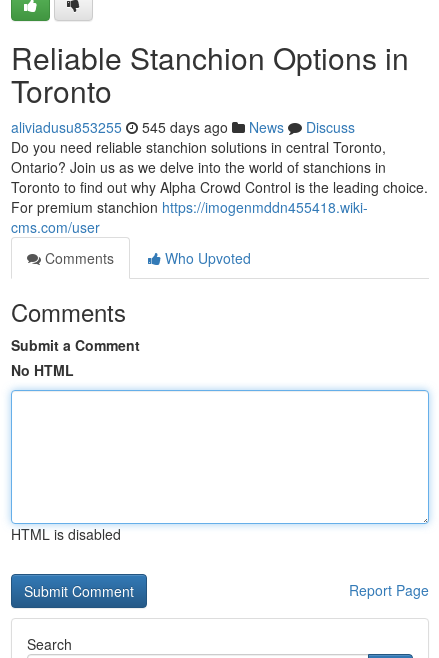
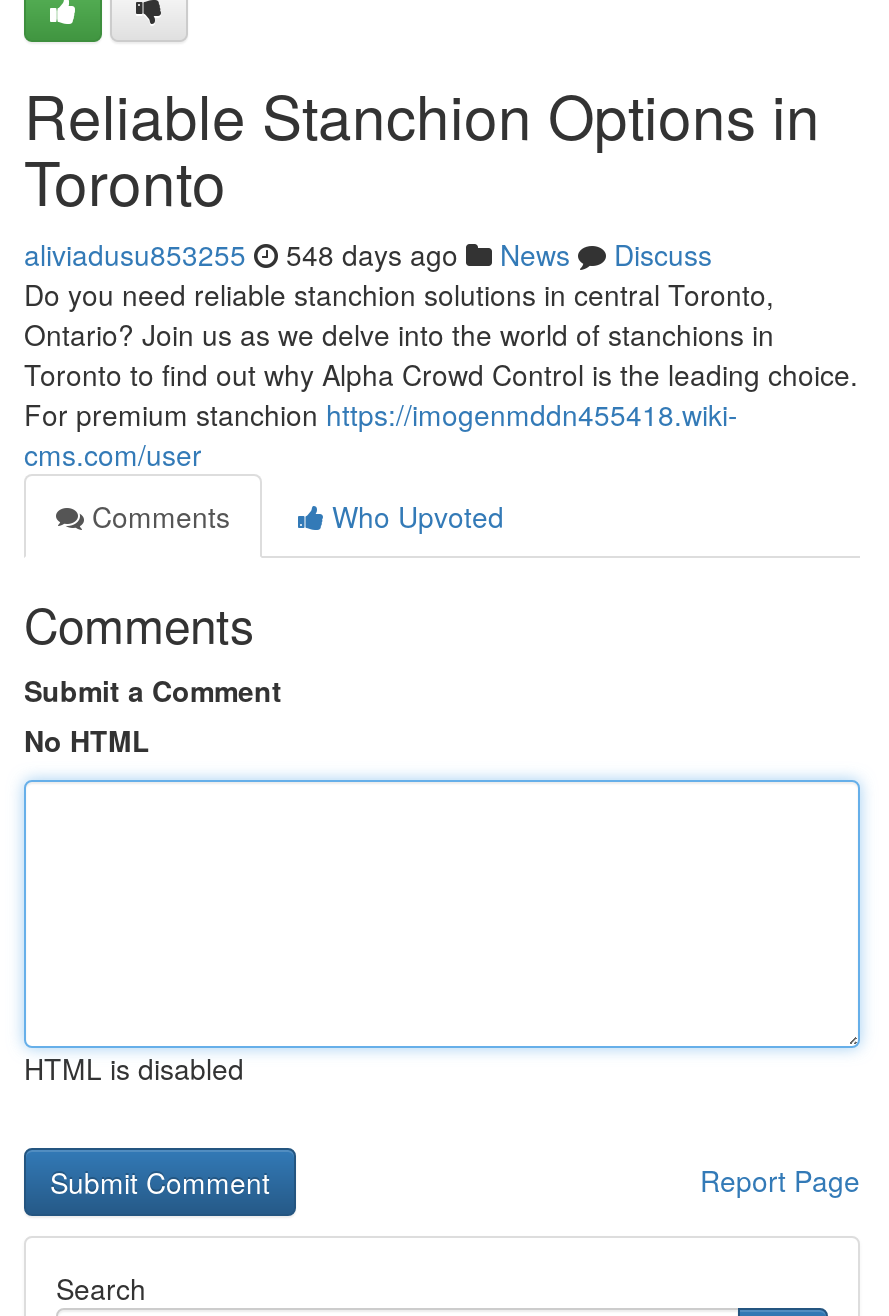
- aliviadusu853255 545 days ago News Discuss
+ aliviadusu853255 548 days ago News Discuss
